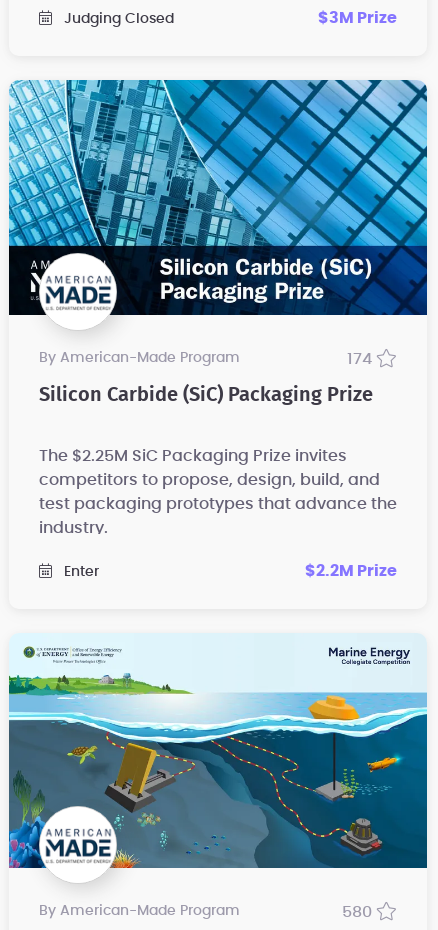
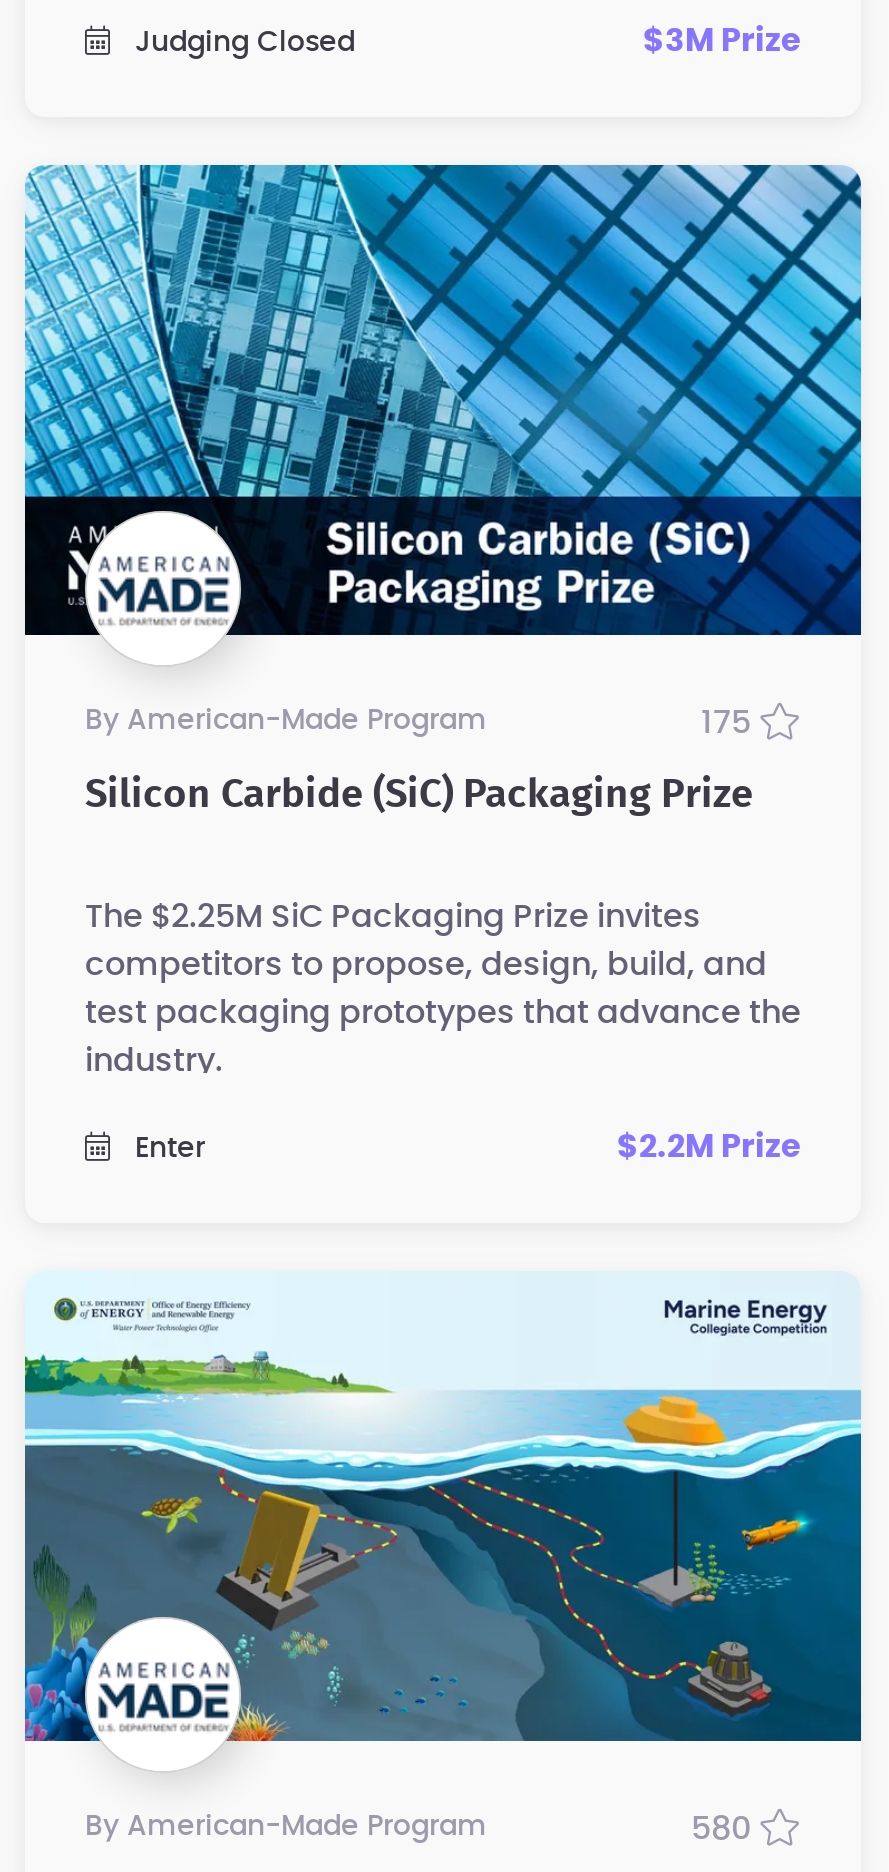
- 174
+ 175
